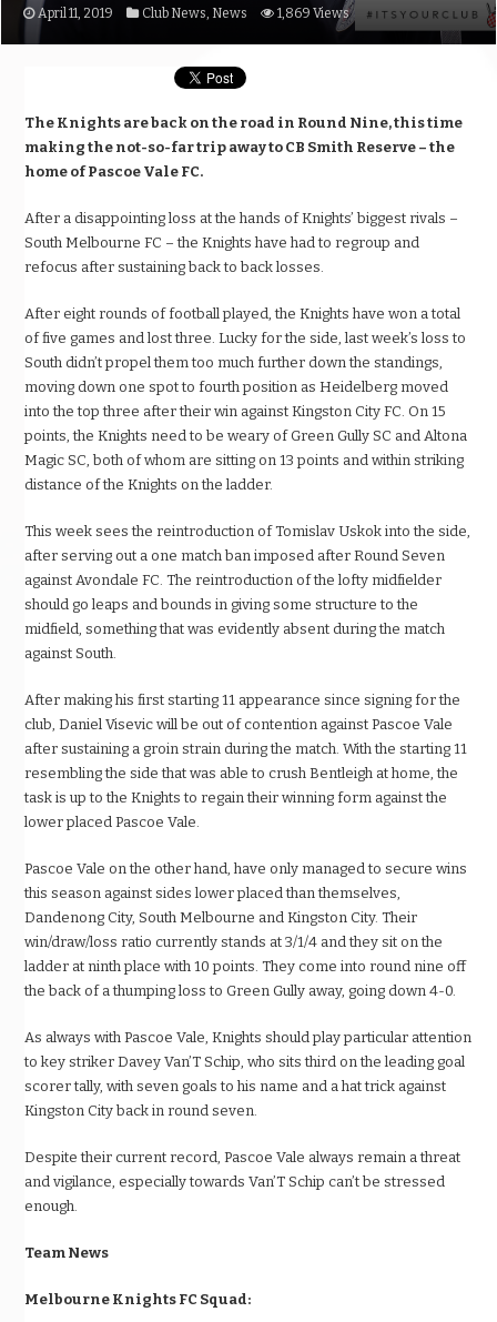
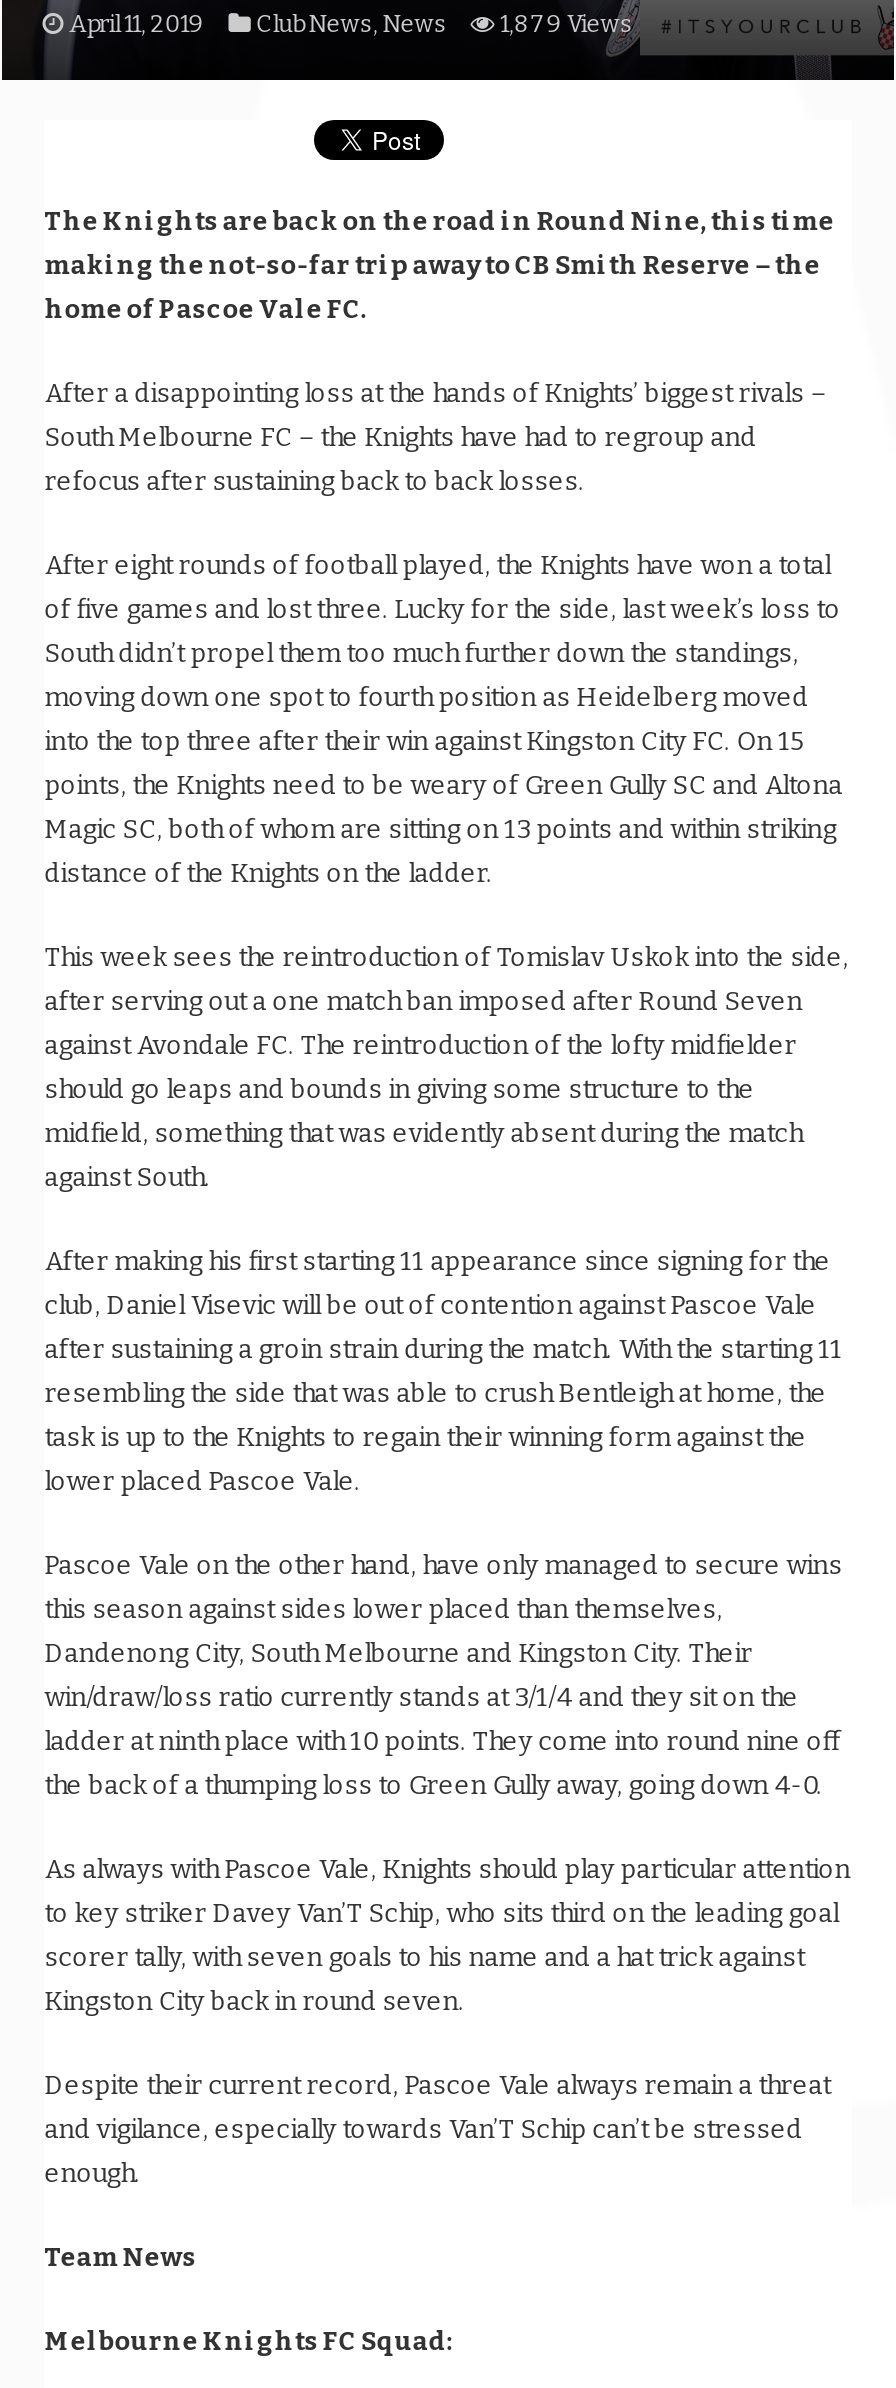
- 1,869 Views
+ 1,879 Views
